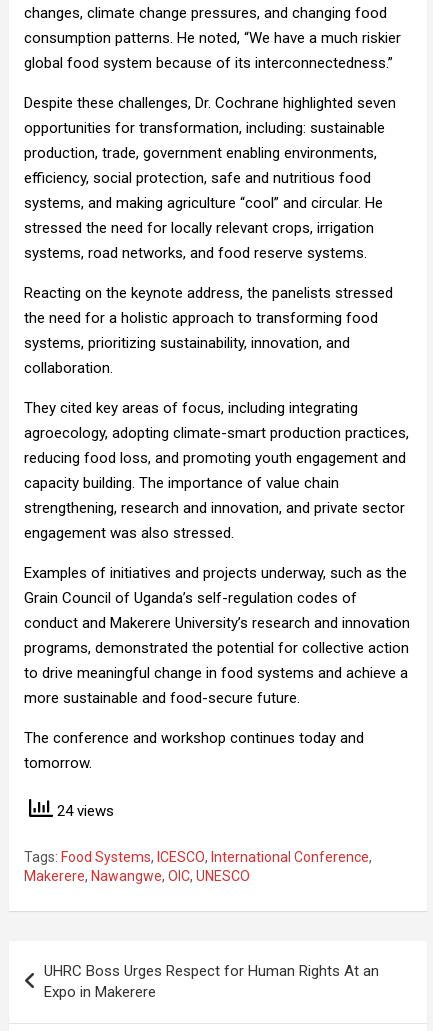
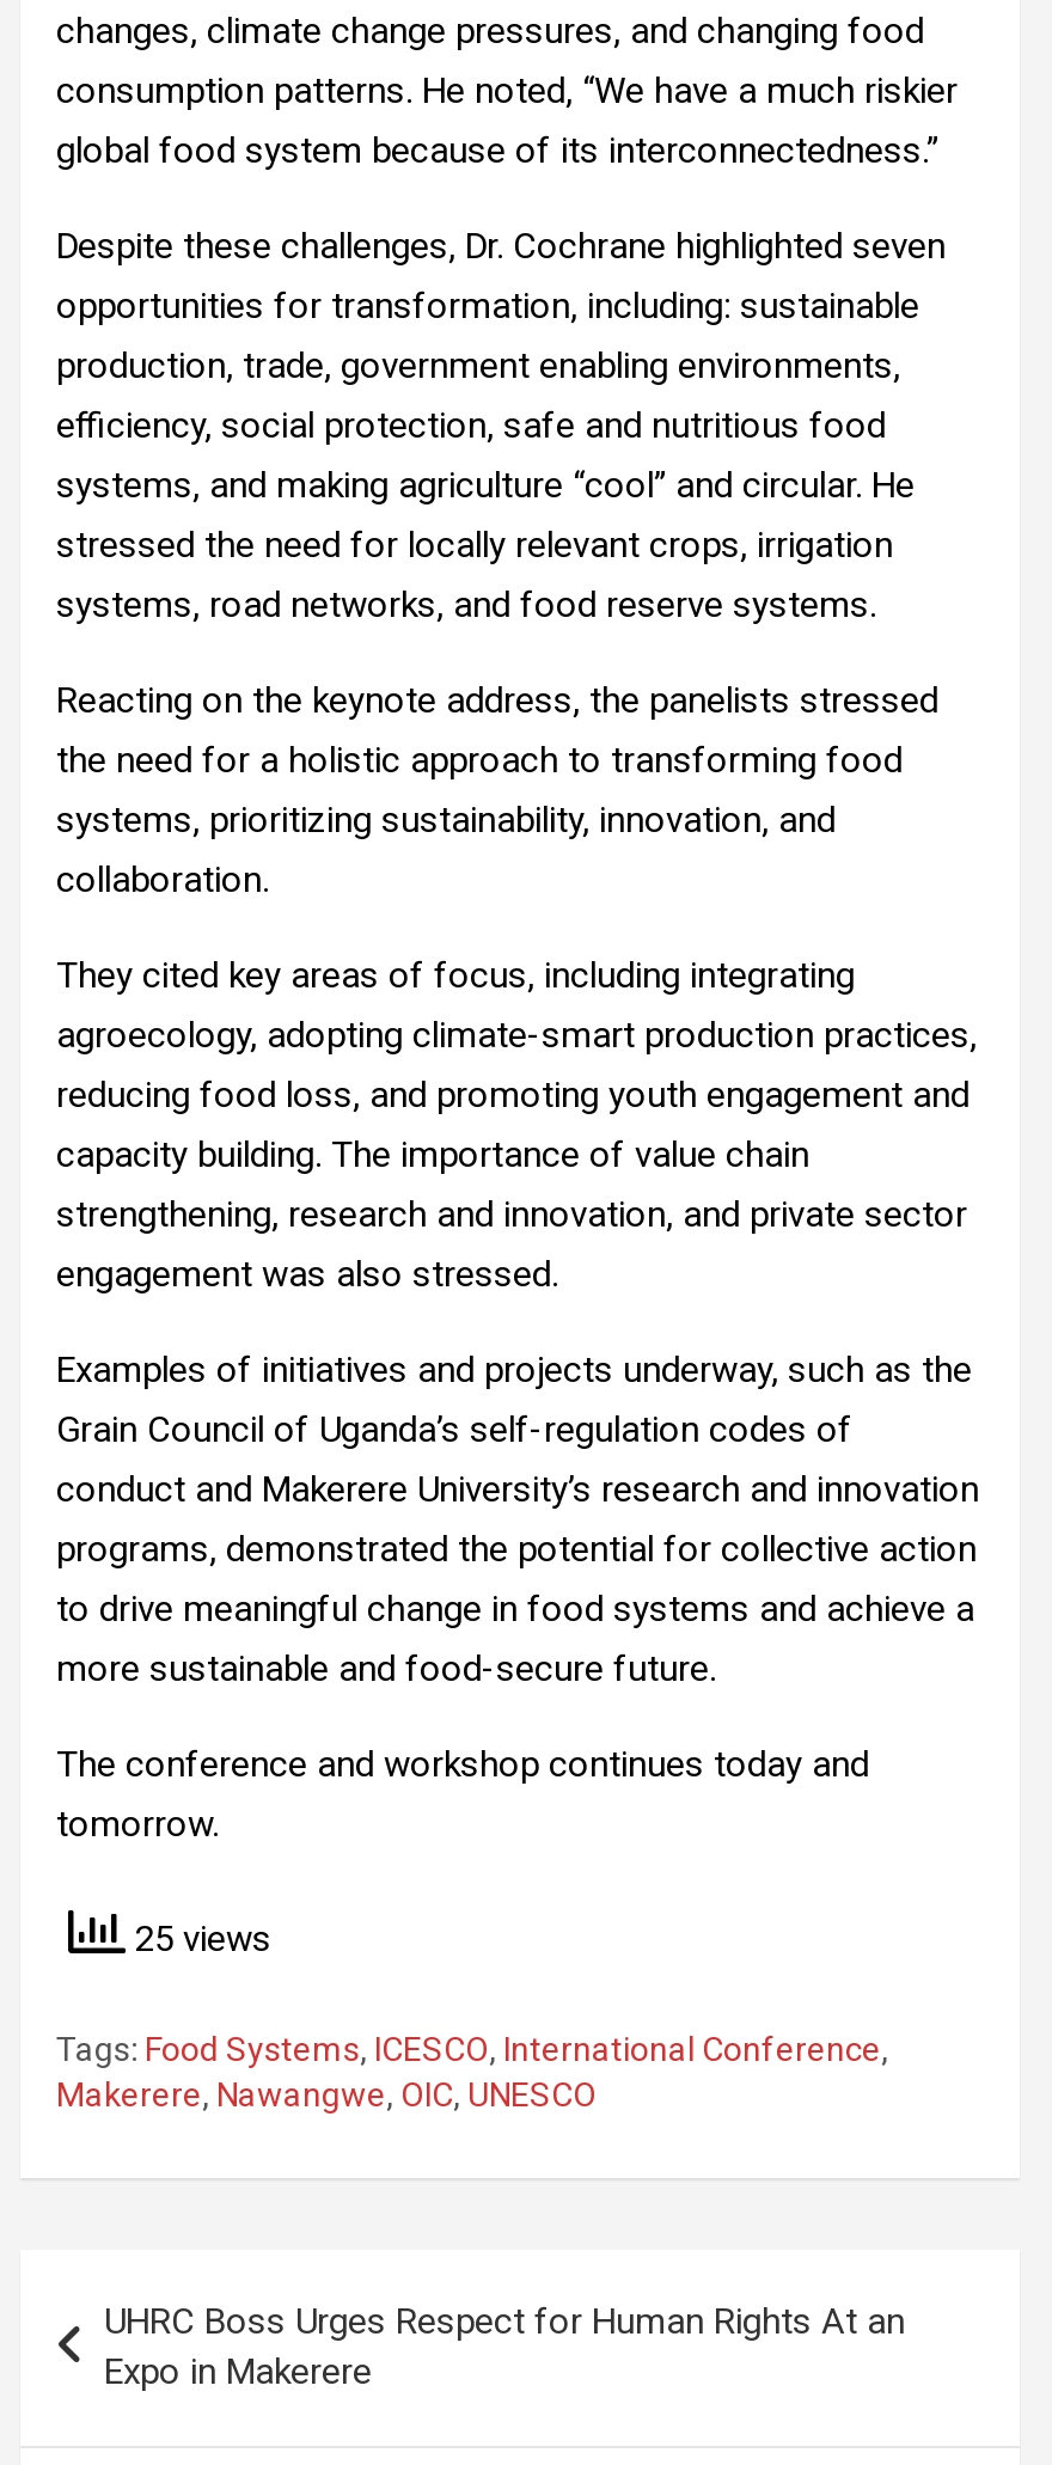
- 24 views
+ 25 views
